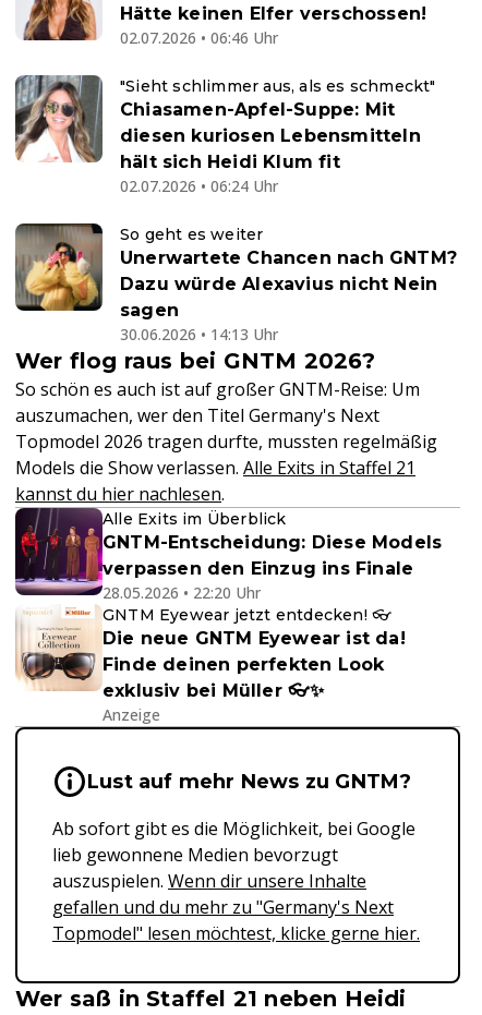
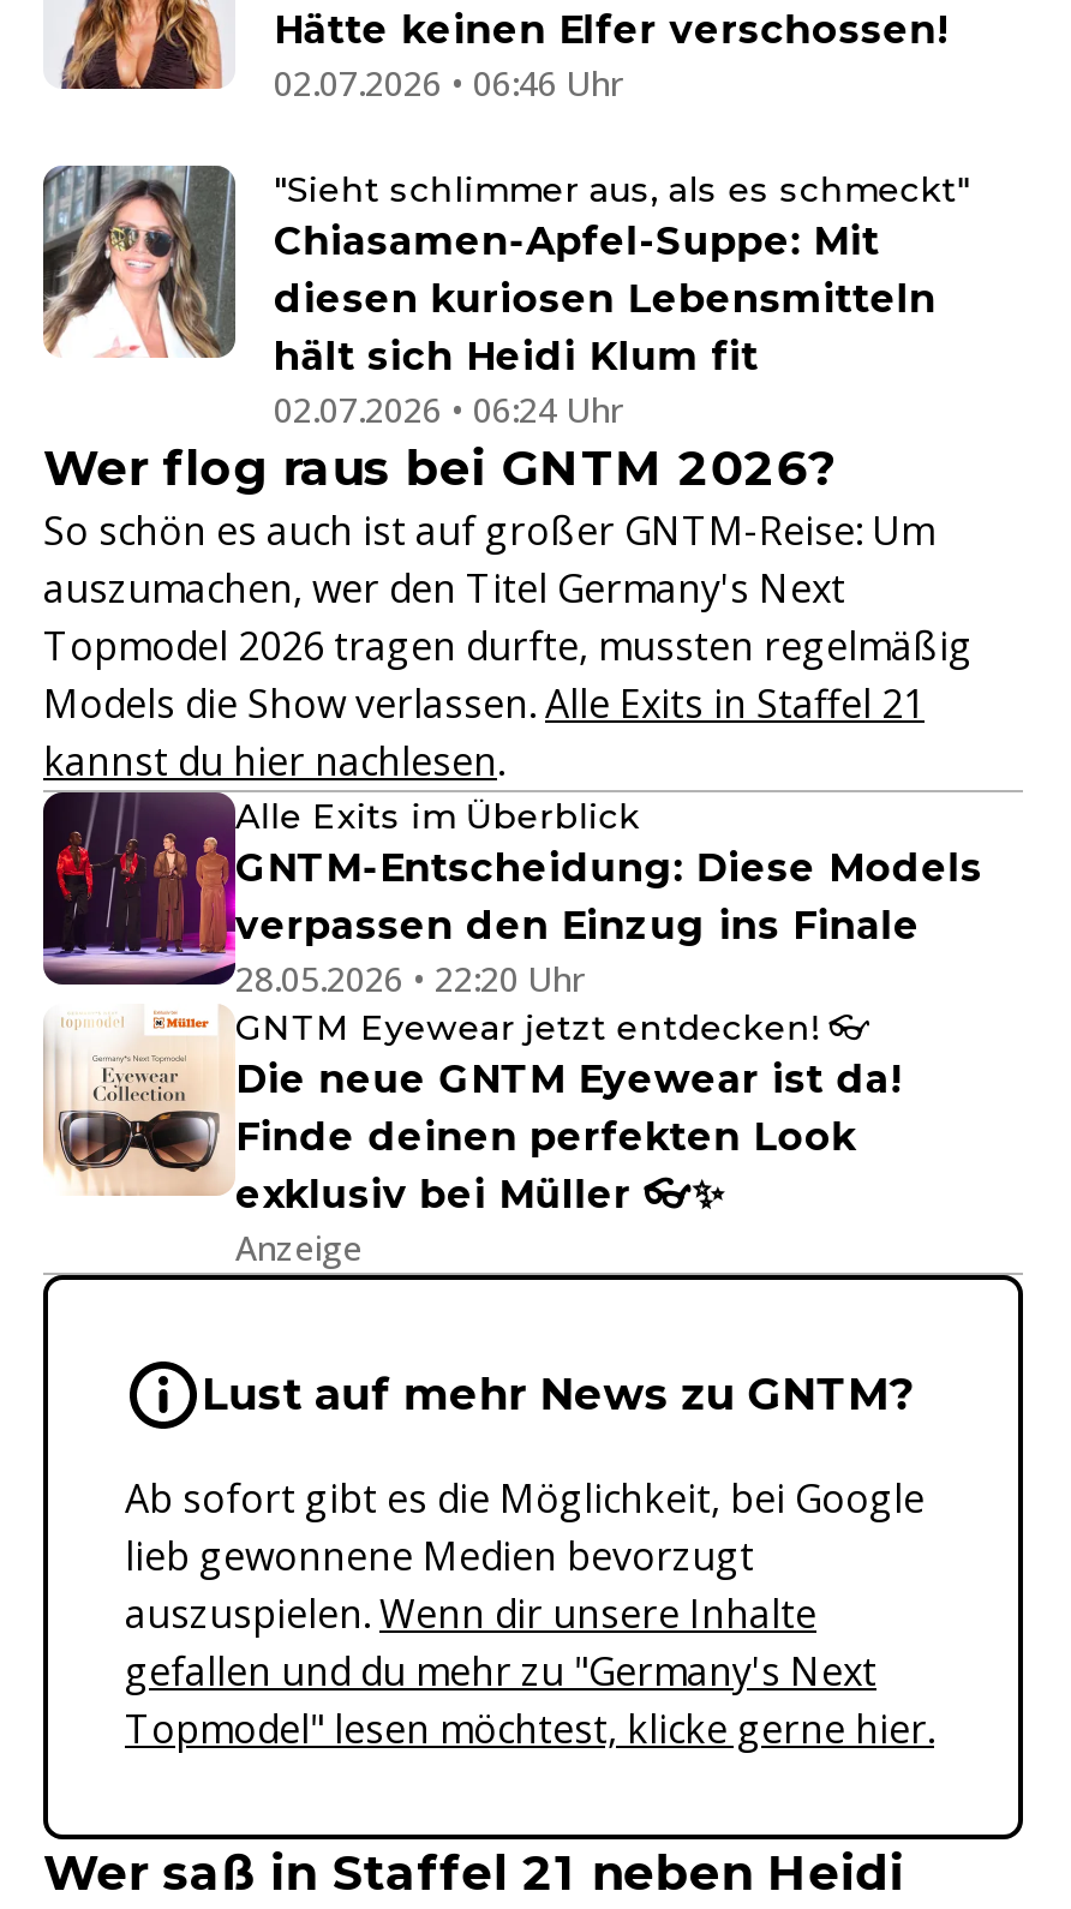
- [image]
- So geht es weiter
- Unerwartete Chancen nach GNTM?
- Dazu würde Alexavius nicht Nein
- sagen
- 30.06.2026 • 14:13 Uhr
